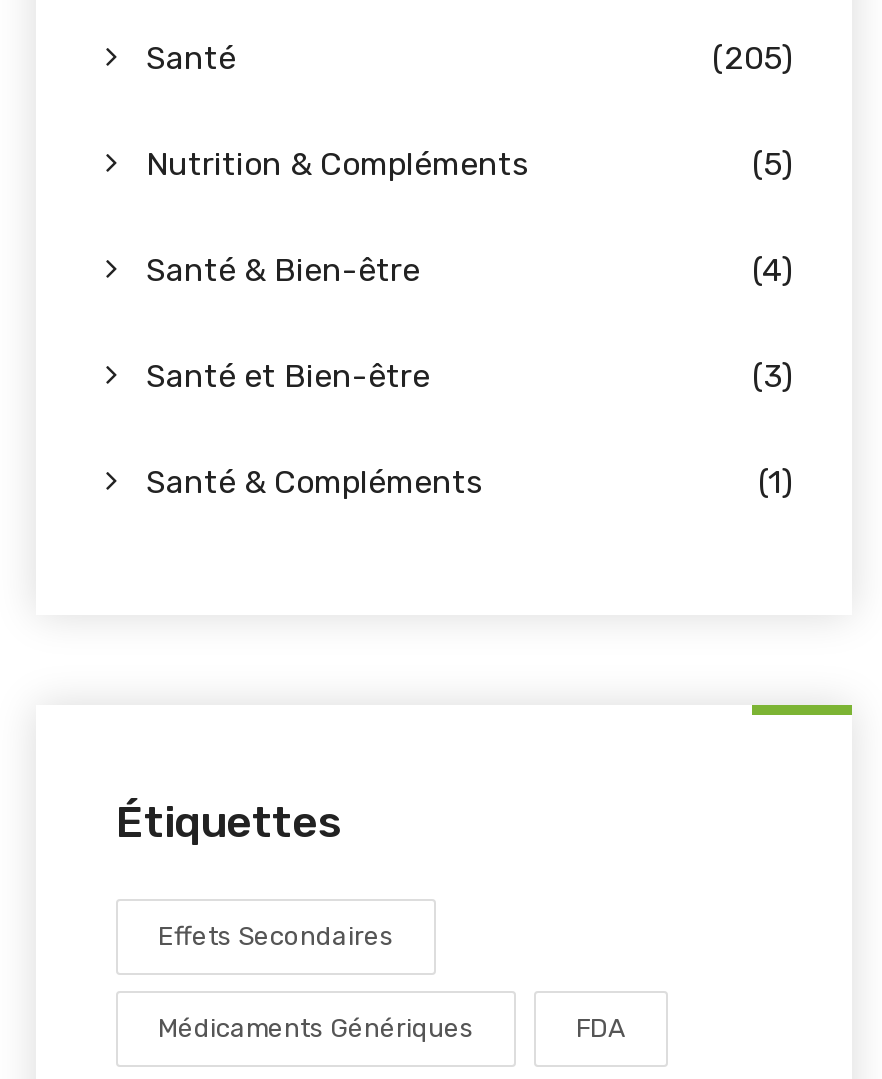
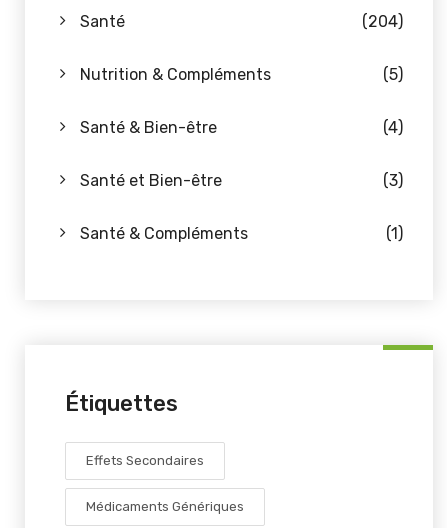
- (205)
+ (204)

- FDA
